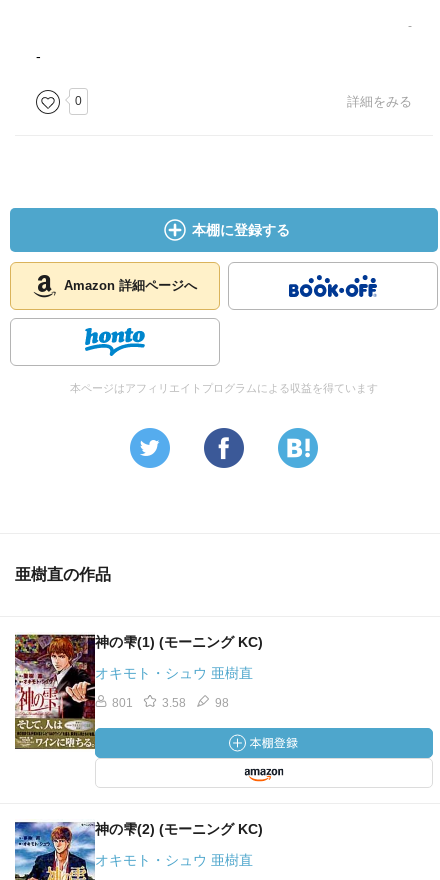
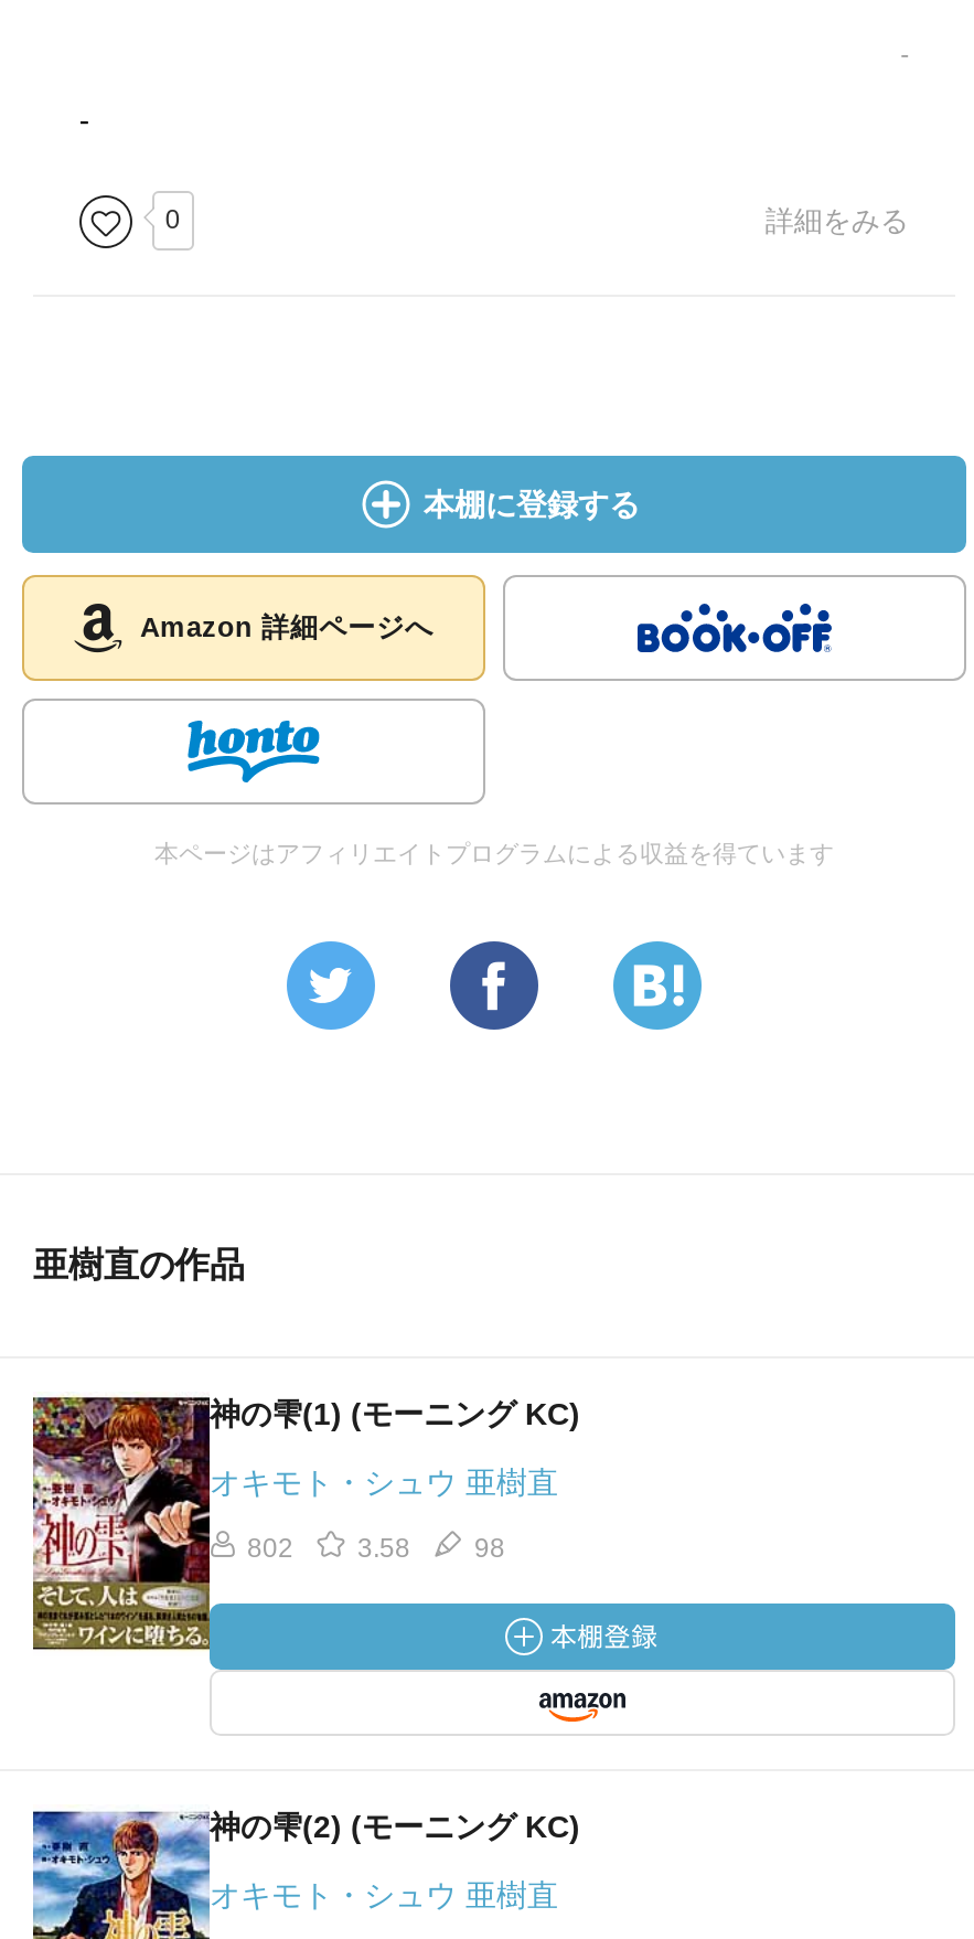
- 801
+ 802
